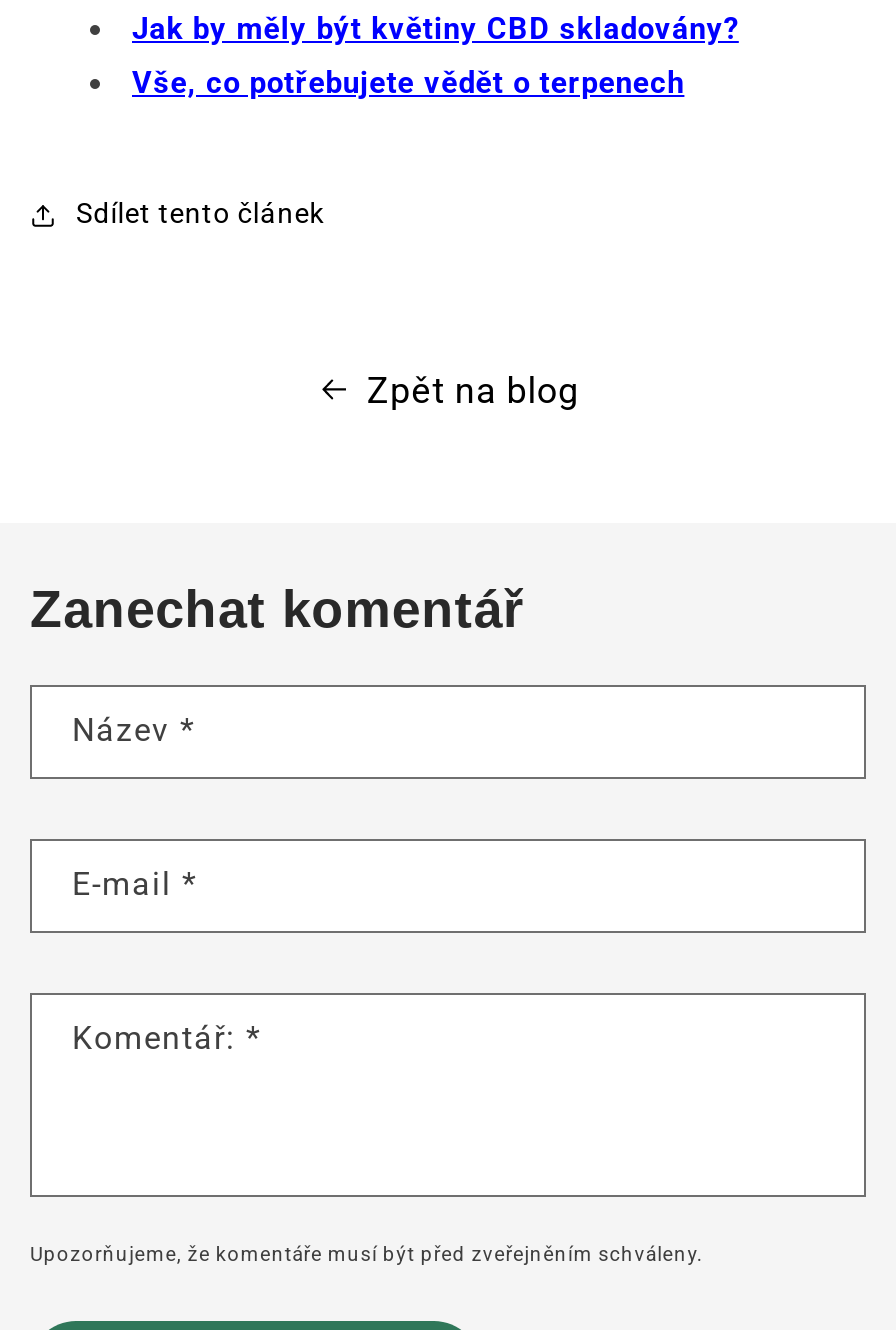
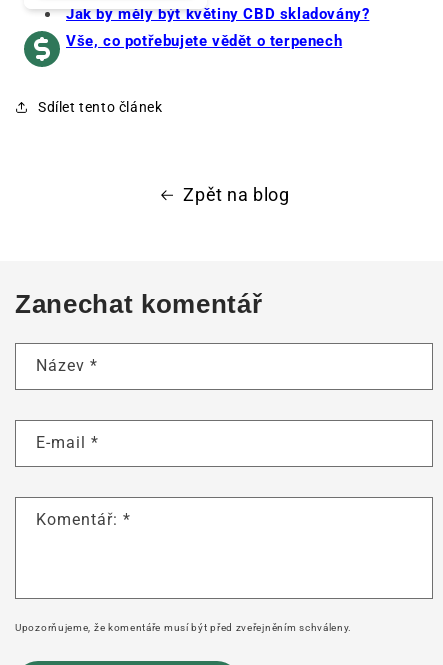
+ [image]
